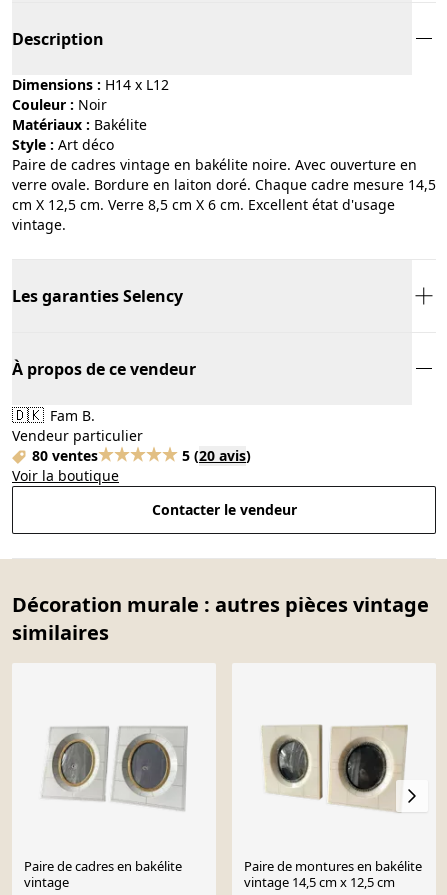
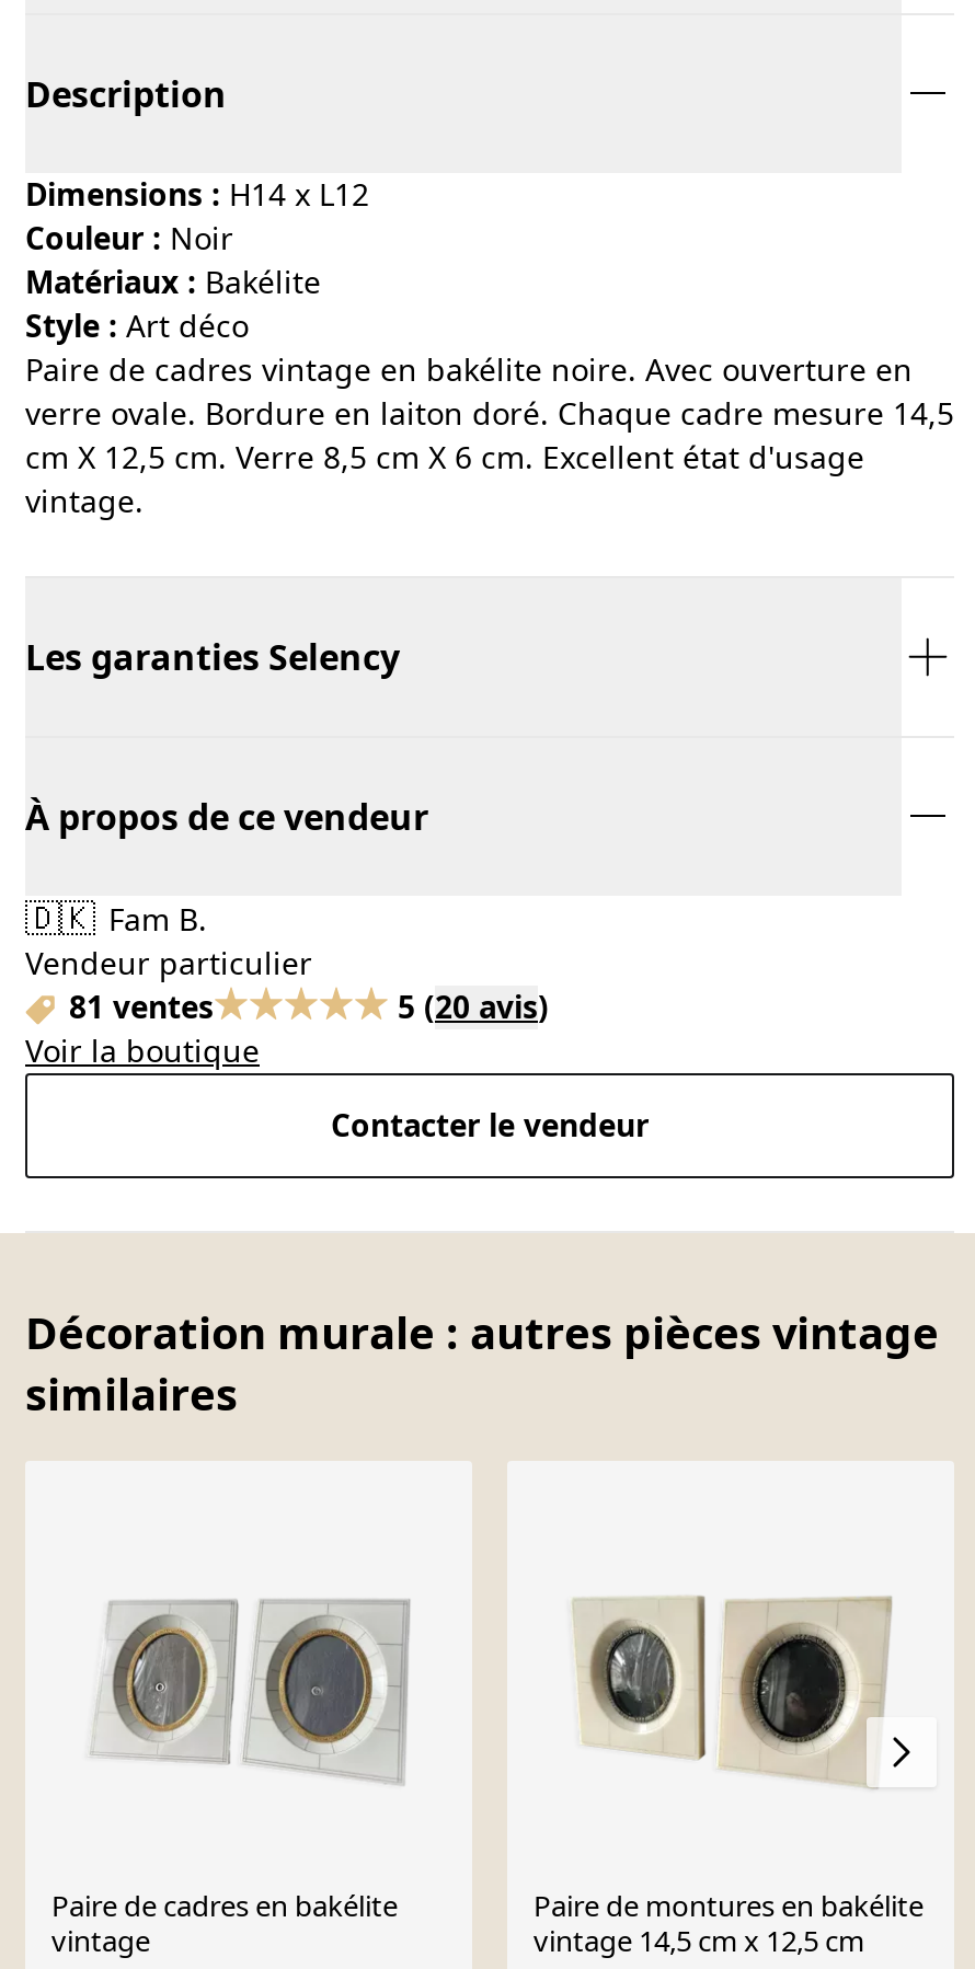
- 80 ventes
+ 81 ventes
